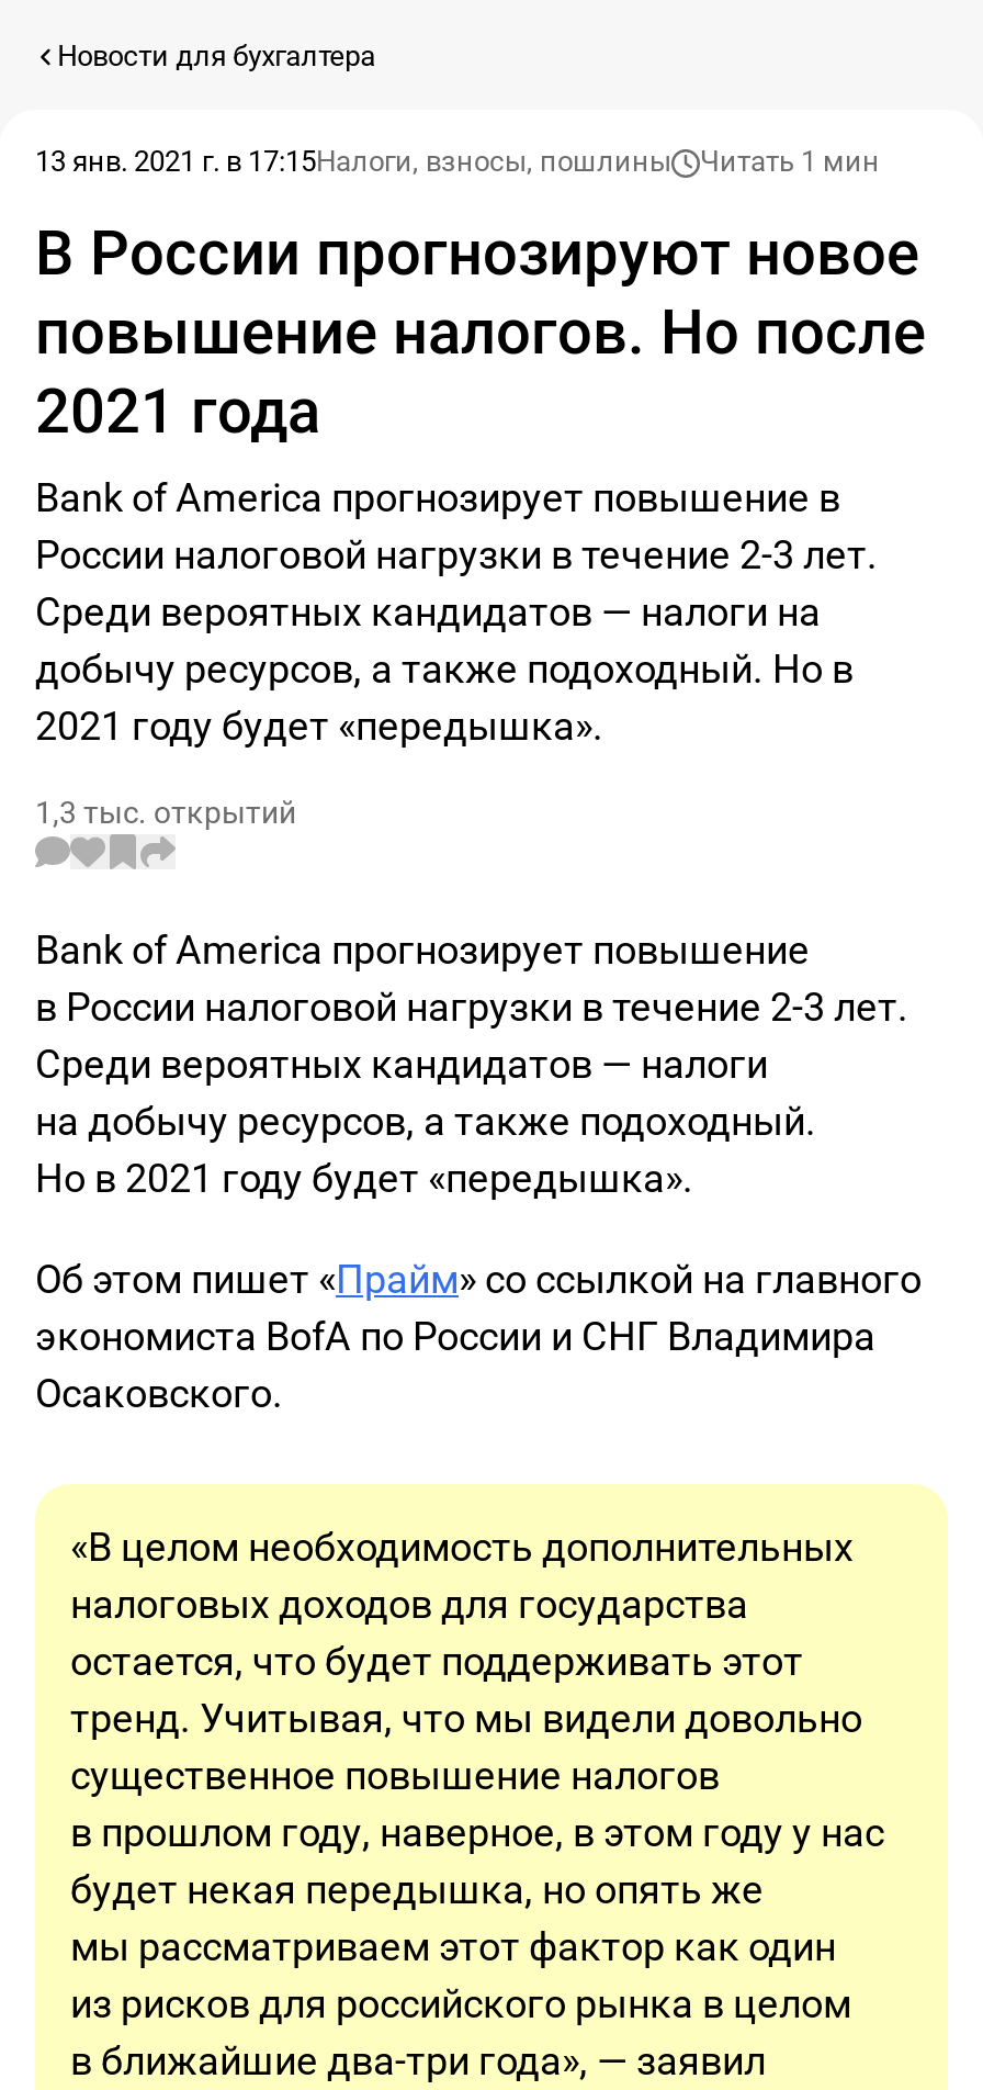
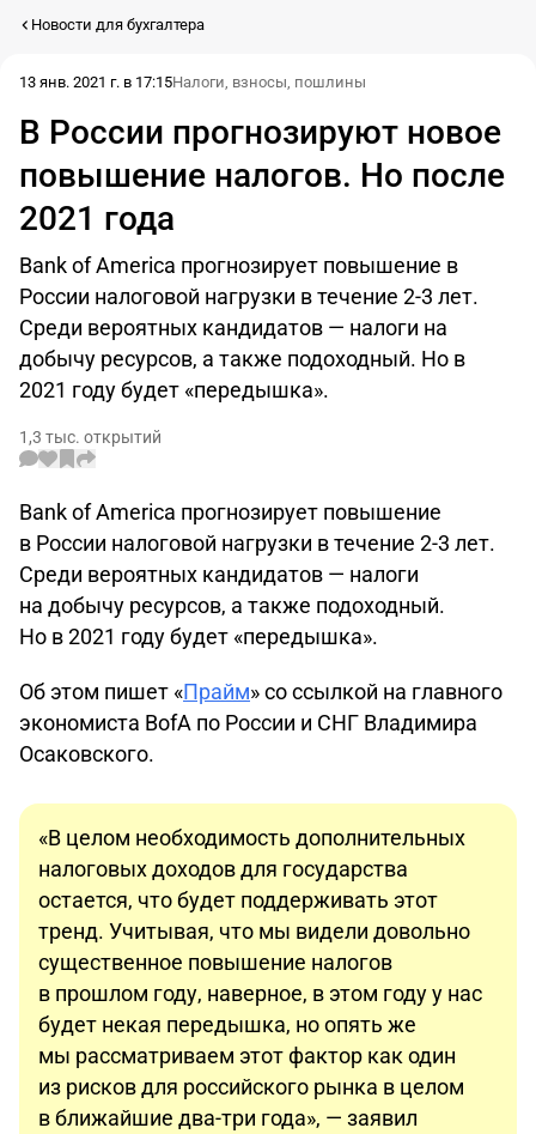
- Читать 1 мин
